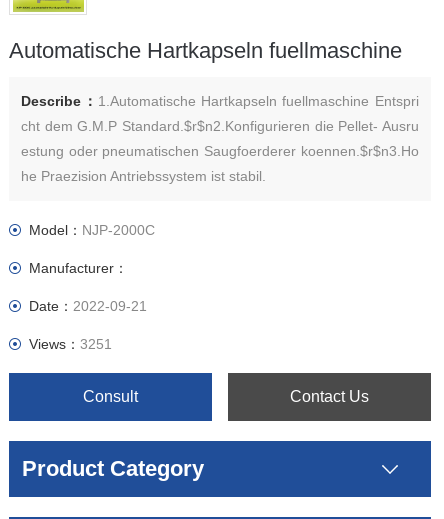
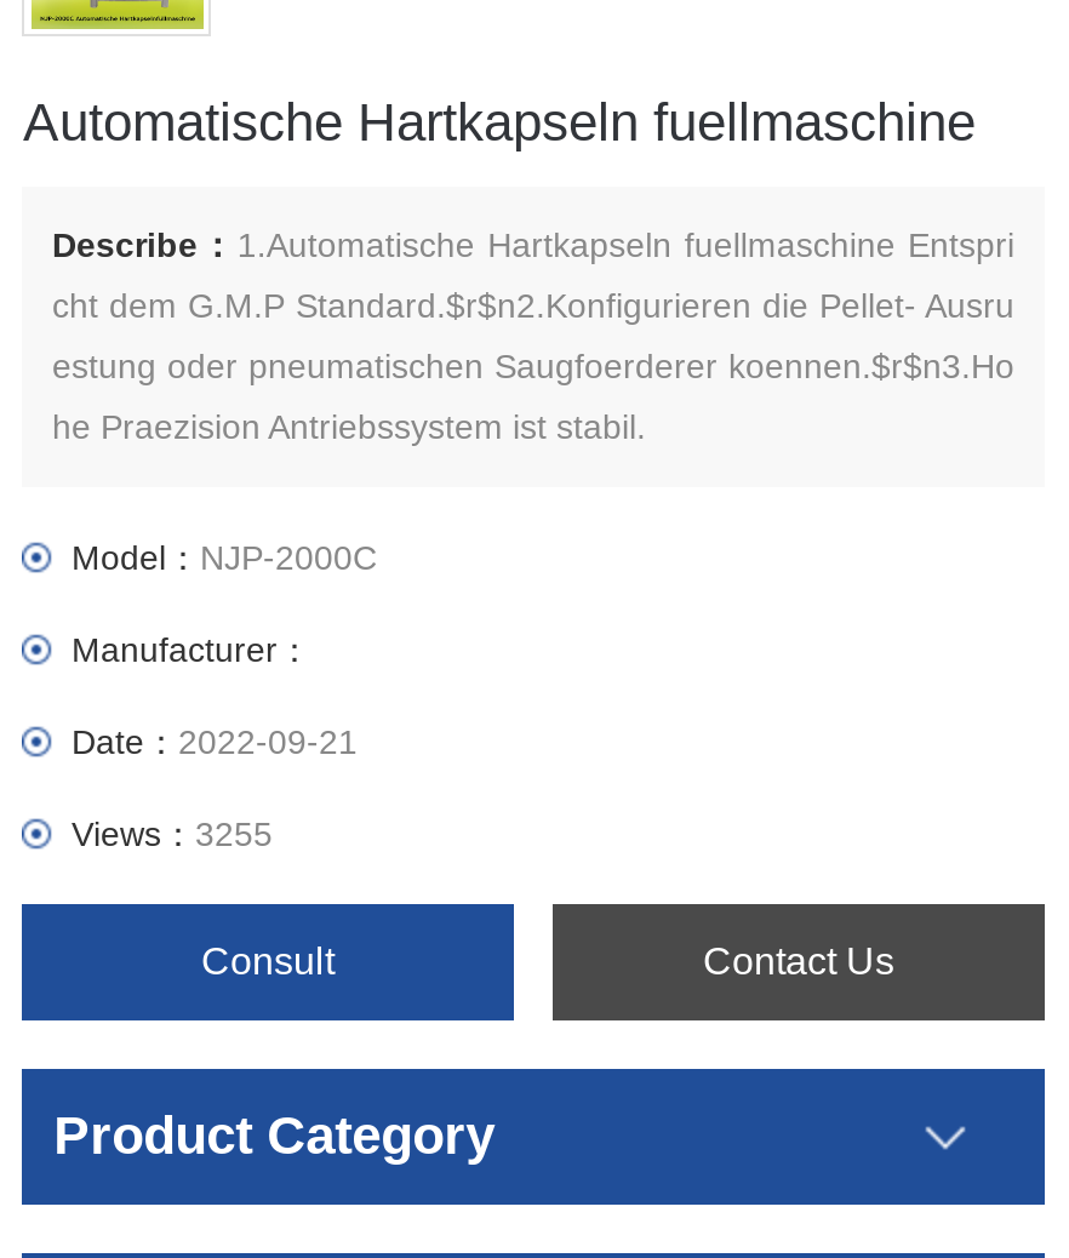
- Views：3251
+ Views：3255
